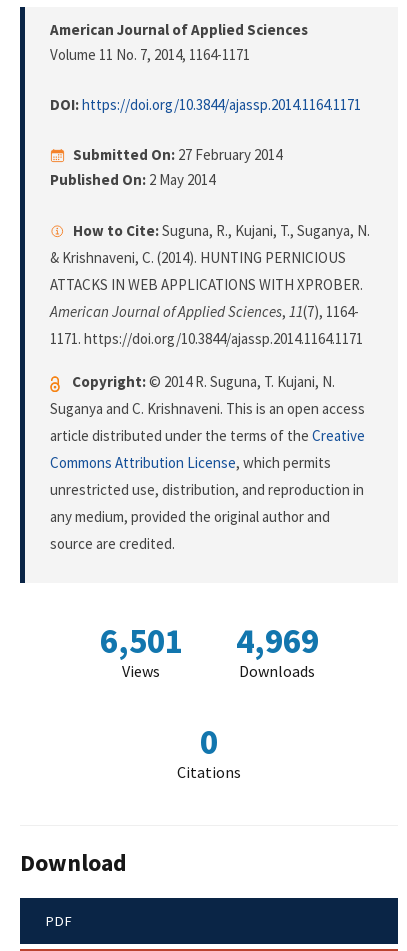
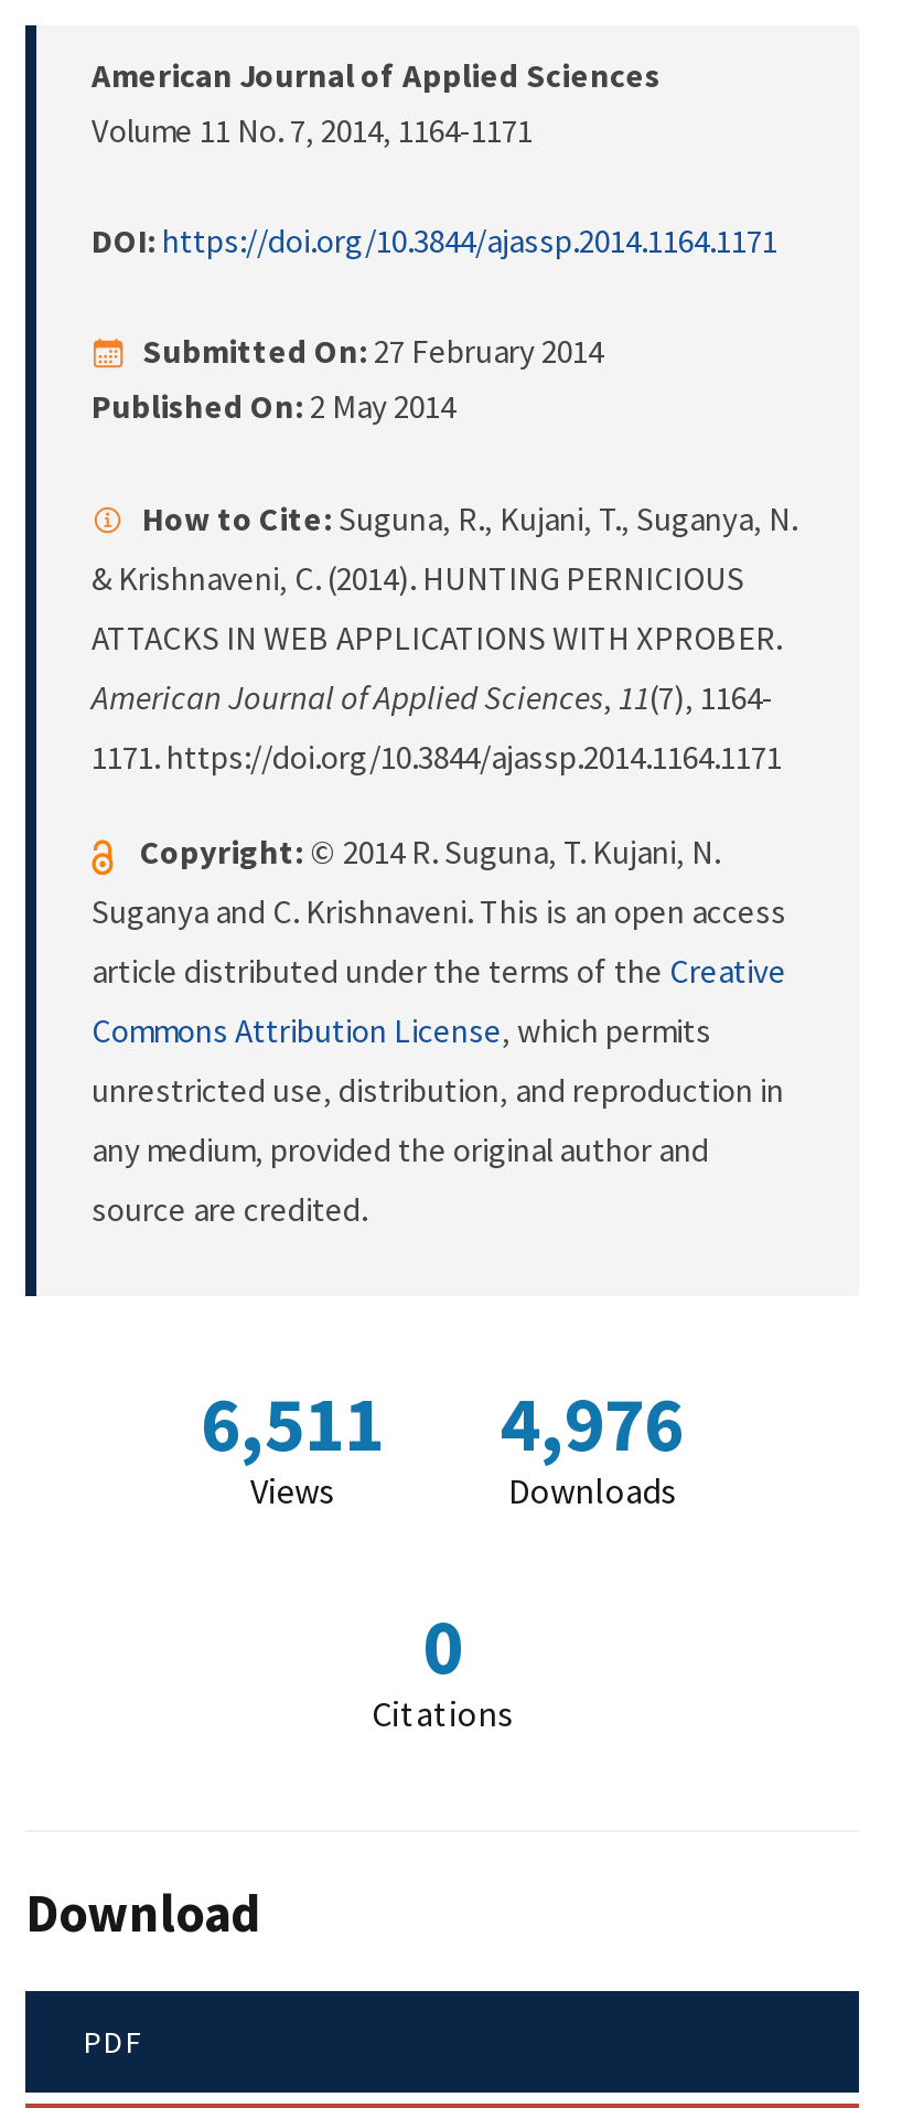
- 6,501
+ 6,511

- 4,969
+ 4,976
